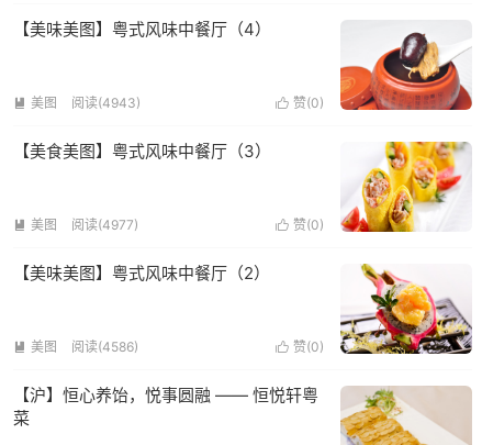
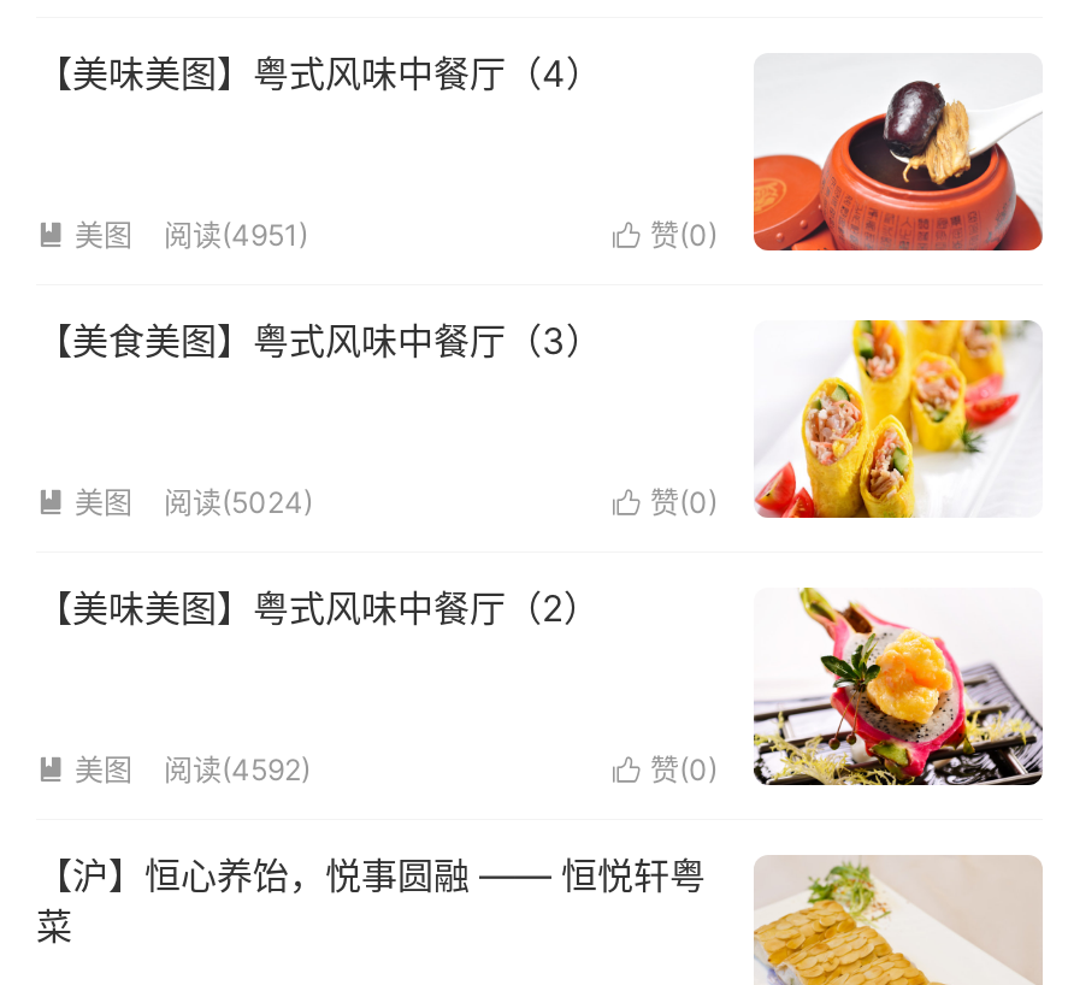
- 阅读(4943)
+ 阅读(4951)

- 阅读(4977)
+ 阅读(5024)

- 阅读(4586)
+ 阅读(4592)
